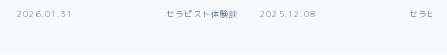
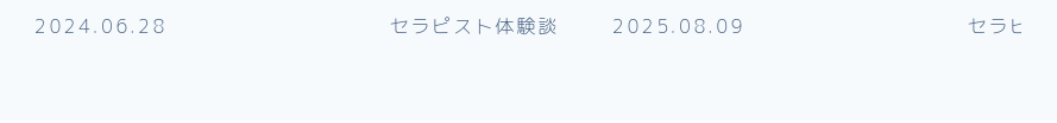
- 2026.01.31
+ 2024.06.28

- セラピスト体験談 2025.12.08
+ セラピスト体験談 2025.08.09
